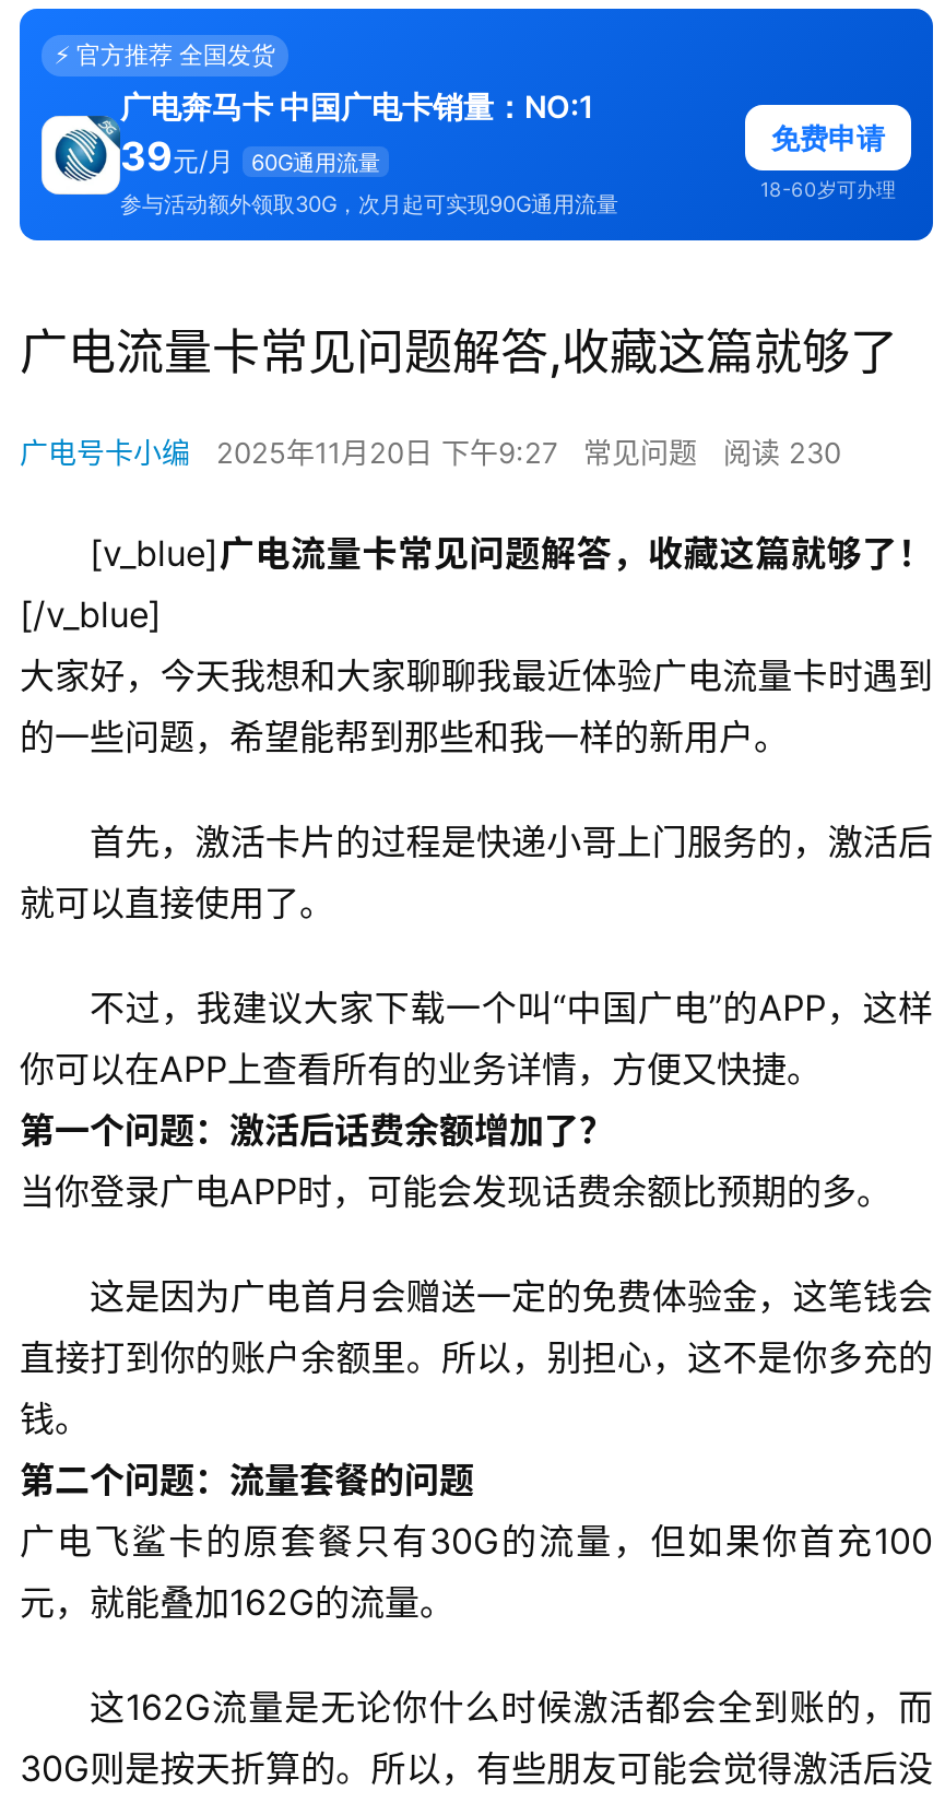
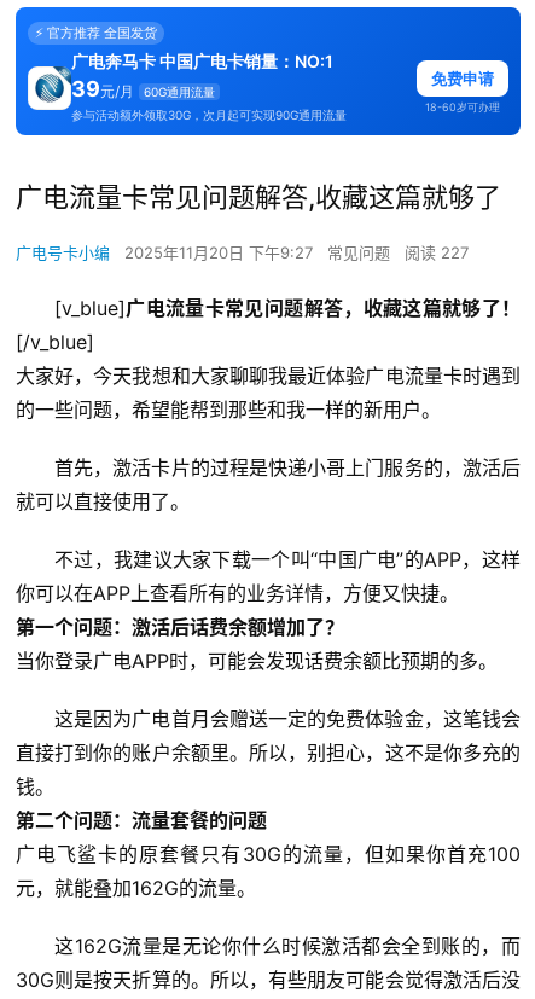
- 广电号卡小编 2025年11月20日 下午9:27 常见问题 阅读 230
+ 广电号卡小编 2025年11月20日 下午9:27 常见问题 阅读 227
